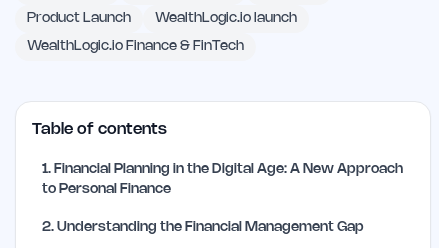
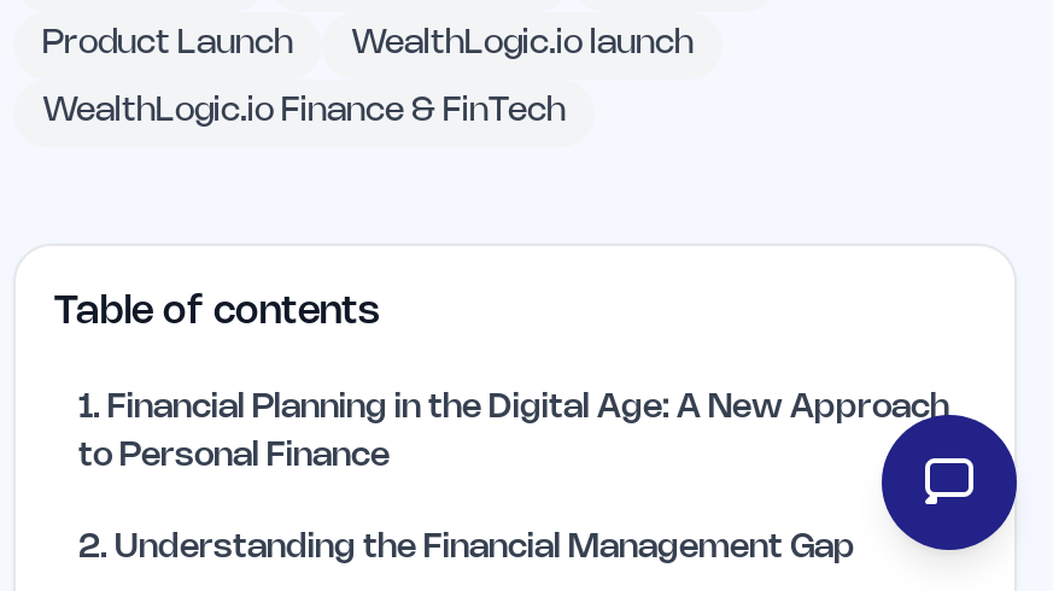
+ [image]
